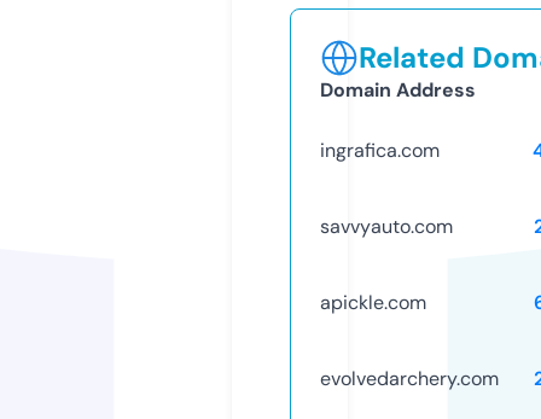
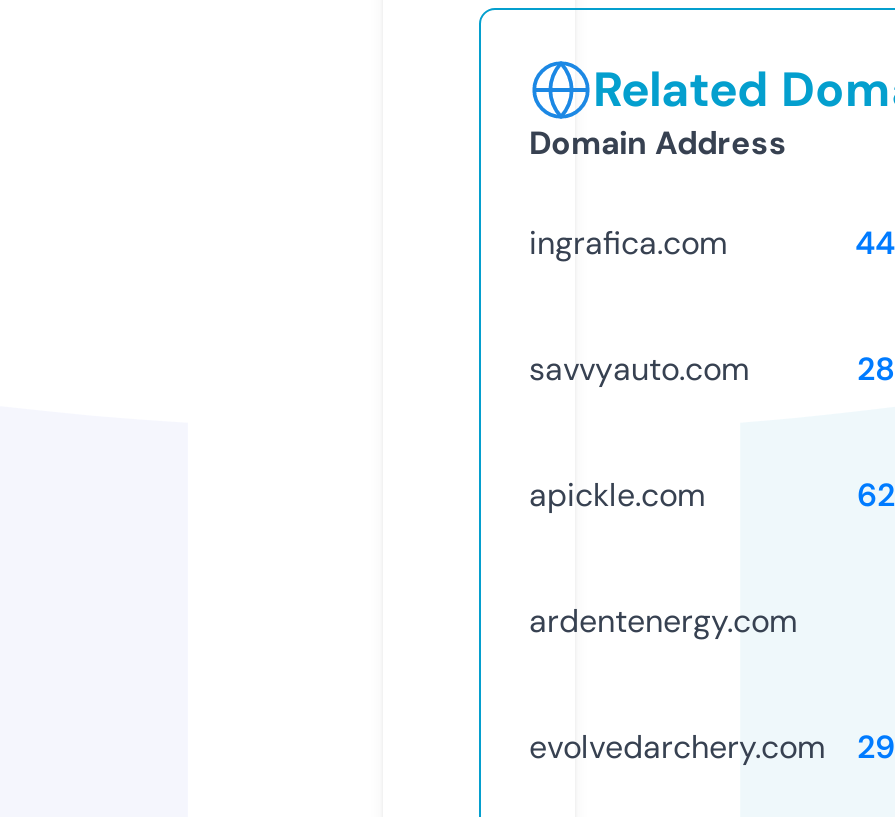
+ ardentenergy.com
